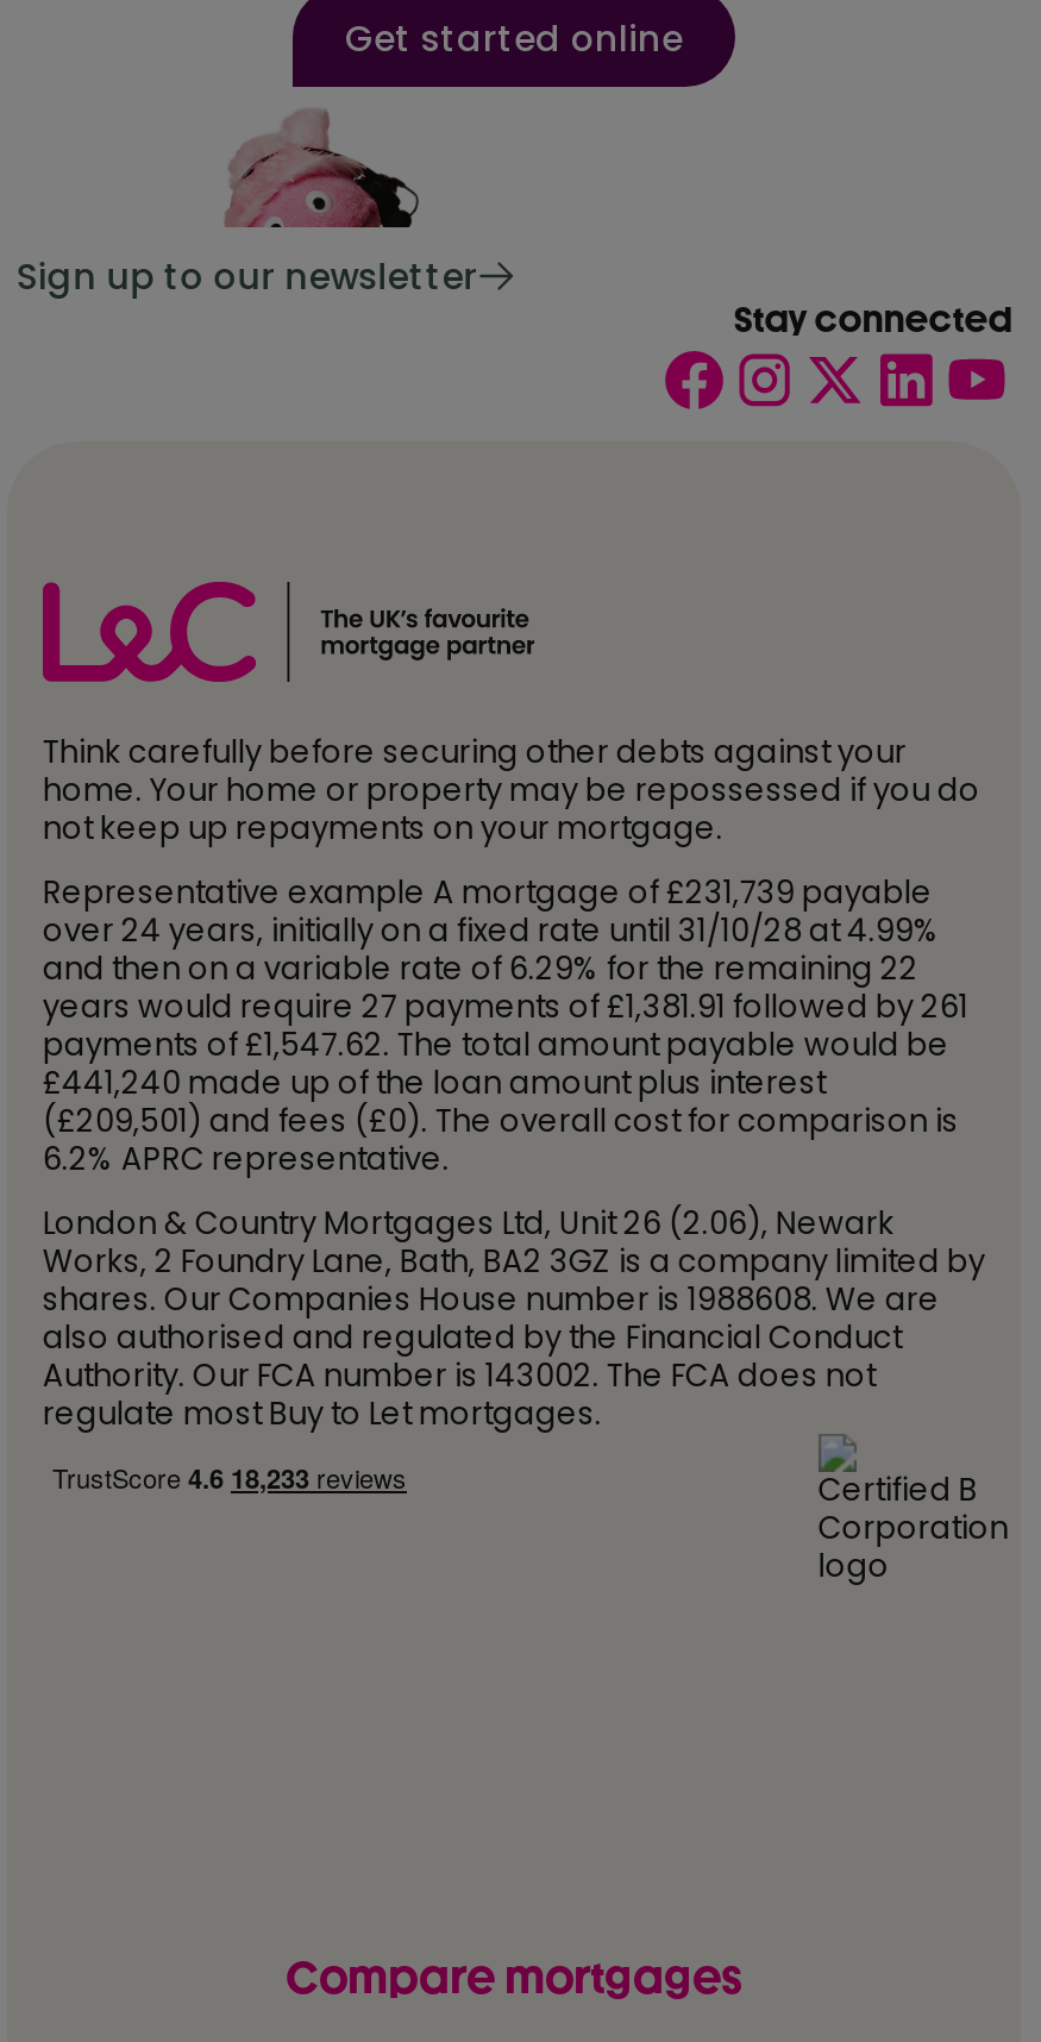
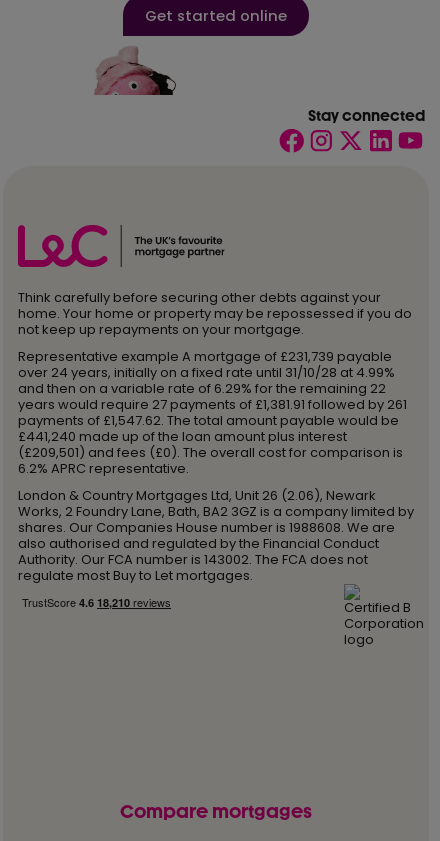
- Sign up to our newsletter
